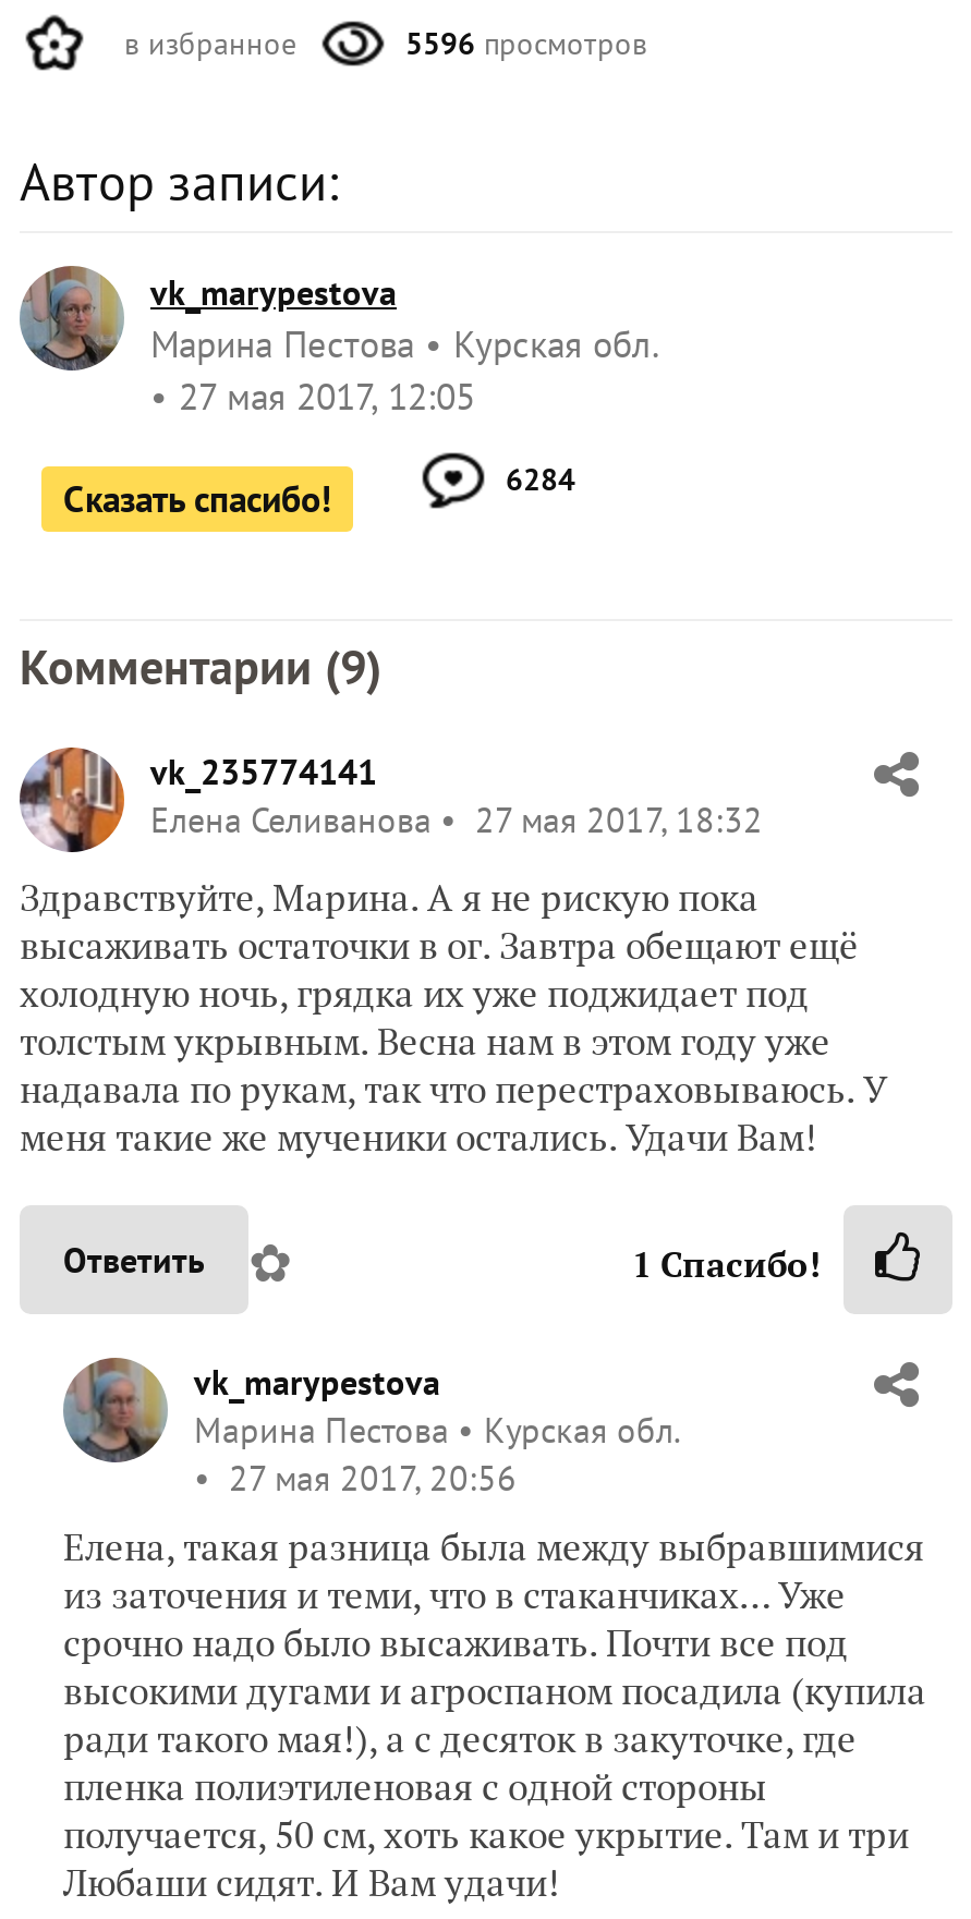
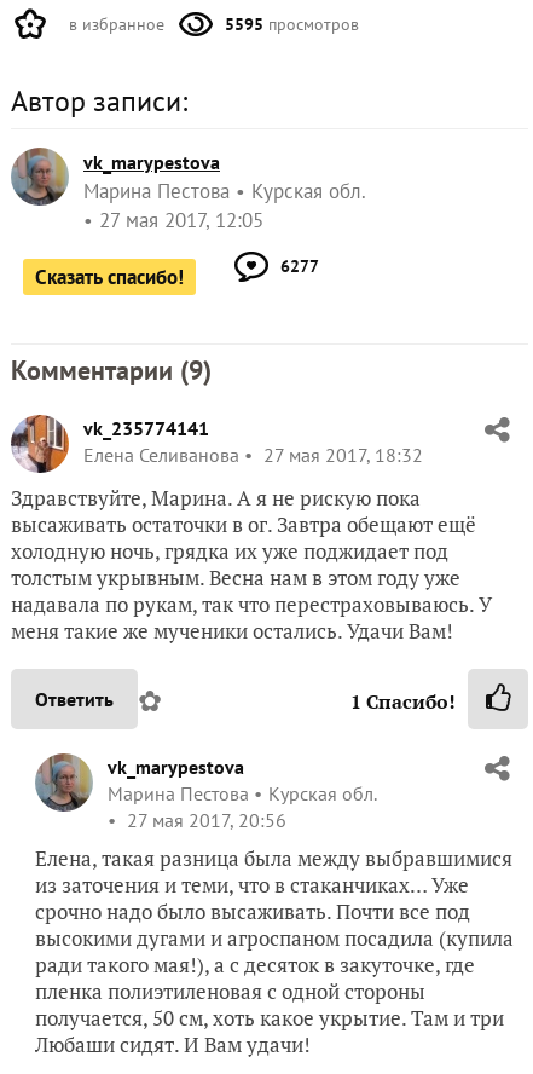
- 5596 просмотров
+ 5595 просмотров

- 6284
+ 6277
